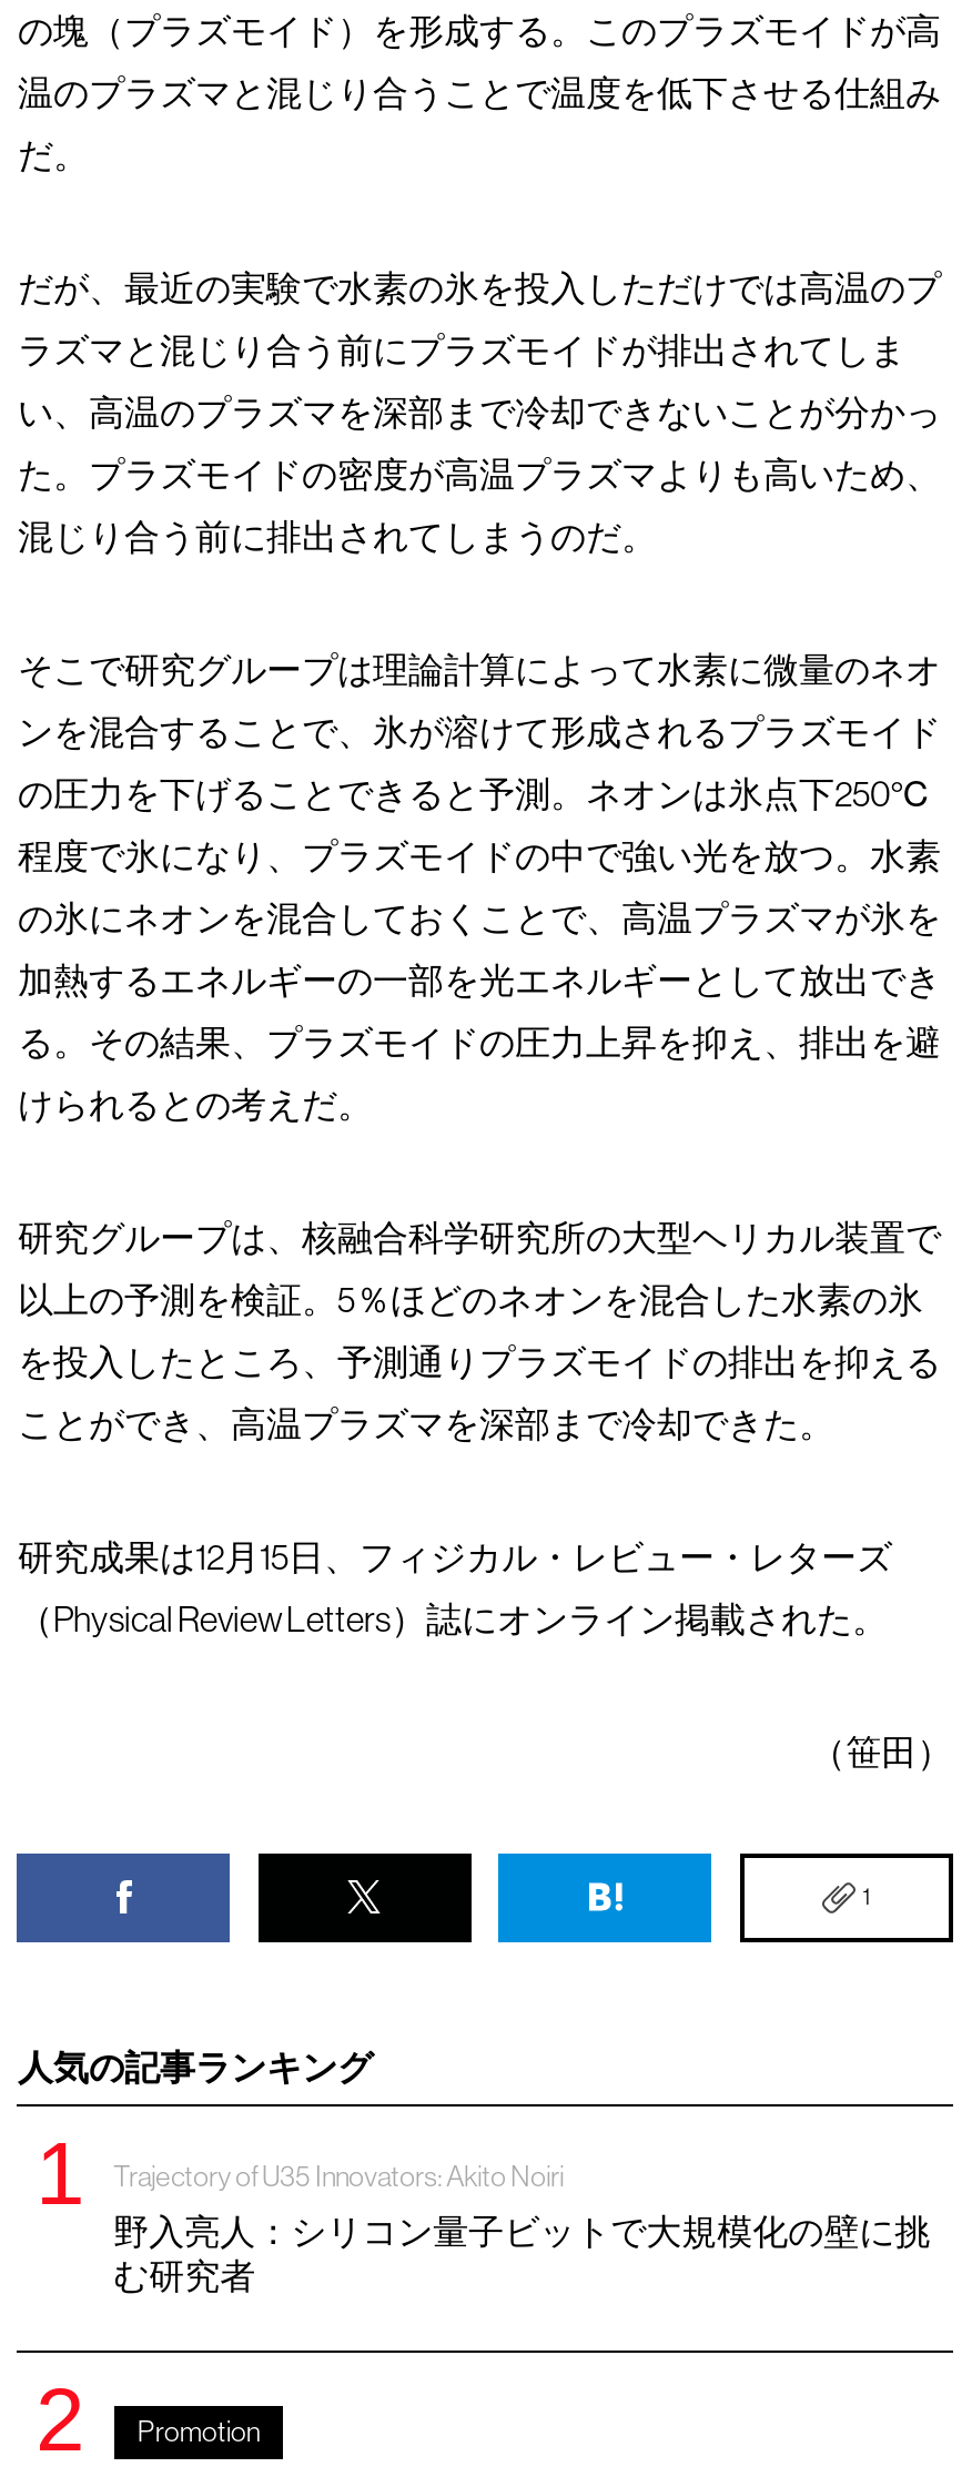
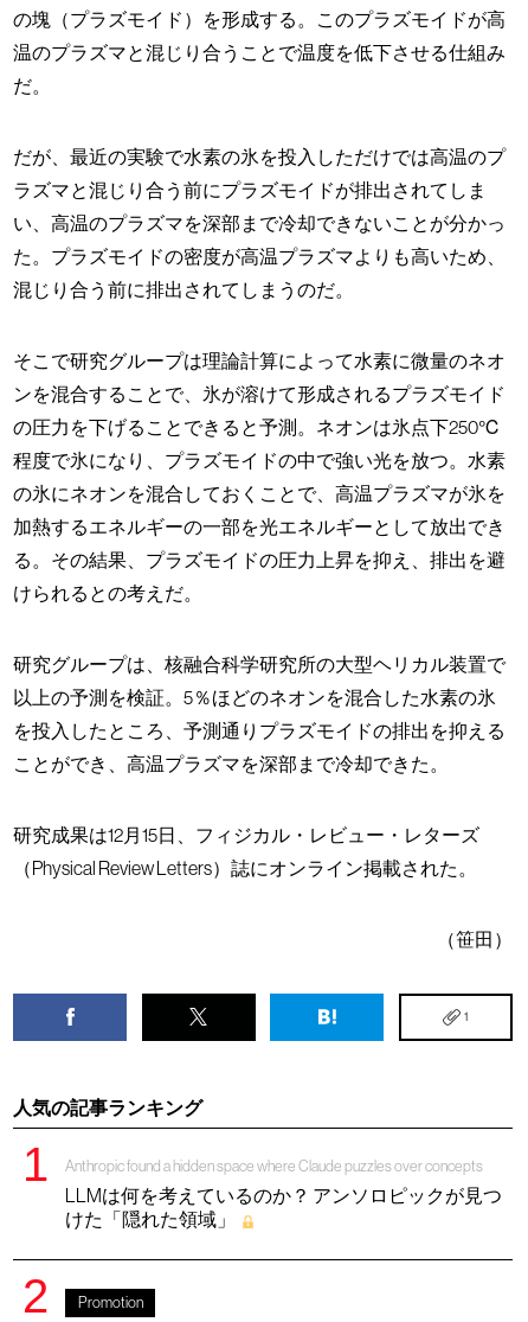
- Trajectory of U35 Innovators: Akito Noiri
+ Anthropic found a hidden space where Claude puzzles over concepts

- 野入亮人：シリコン量子ビットで大規模化の壁に挑
- む研究者
+ LLMは何を考えているのか？ アンソロピックが見つ
+ けた「隠れた領域」
